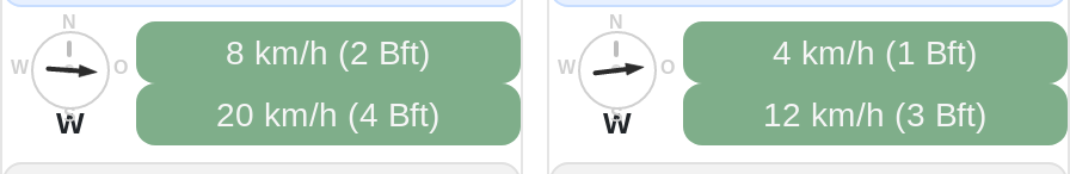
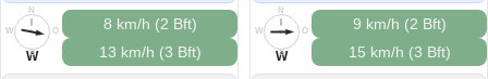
- 4 km/h (1 Bft)
+ 9 km/h (2 Bft)

- 20 km/h (4 Bft)
+ 13 km/h (3 Bft)

- 12 km/h (3 Bft)
+ 15 km/h (3 Bft)
